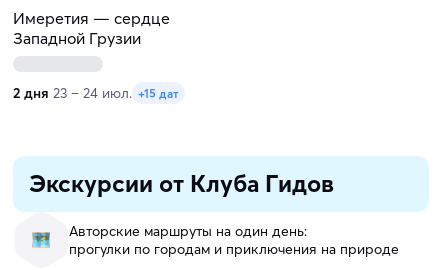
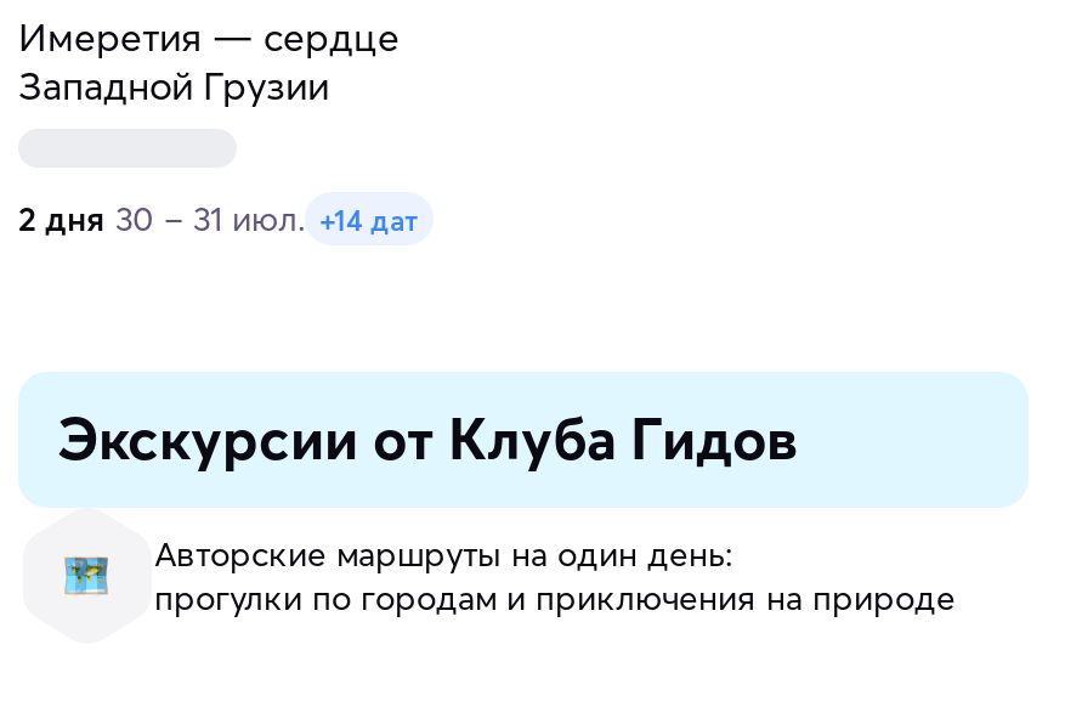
- 2 дня 23 – 24 июл. +15 дат
+ 2 дня 30 – 31 июл. +14 дат
